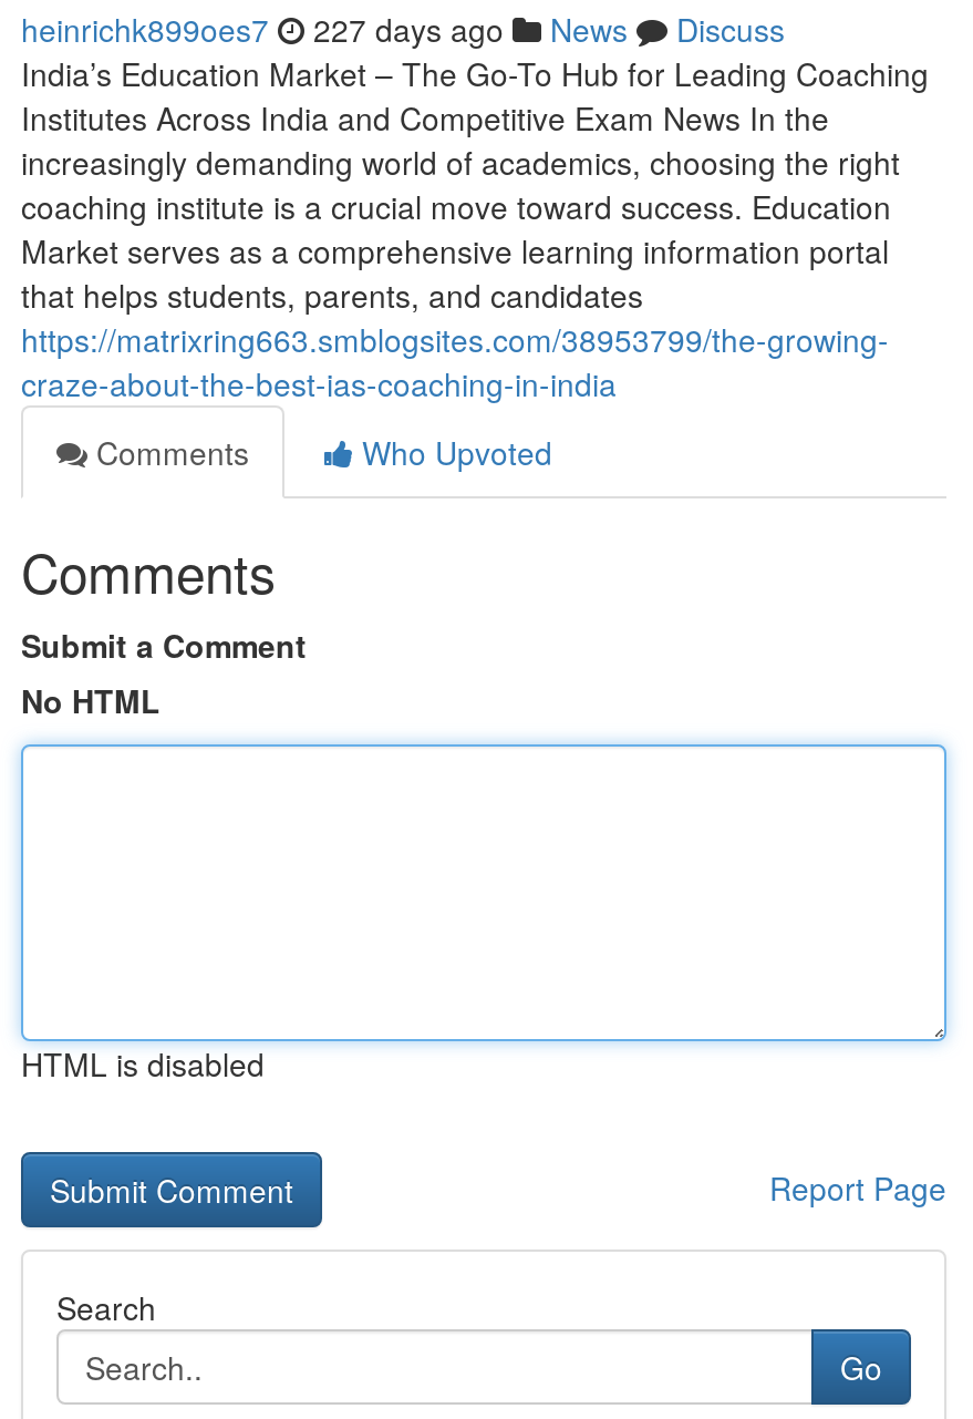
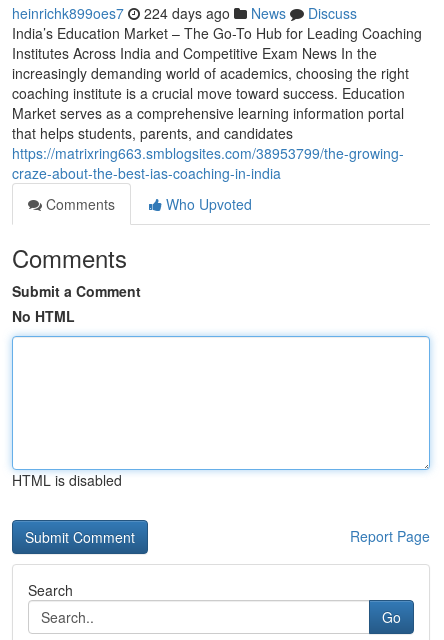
- heinrichk899oes7 227 days ago News Discuss
+ heinrichk899oes7 224 days ago News Discuss
